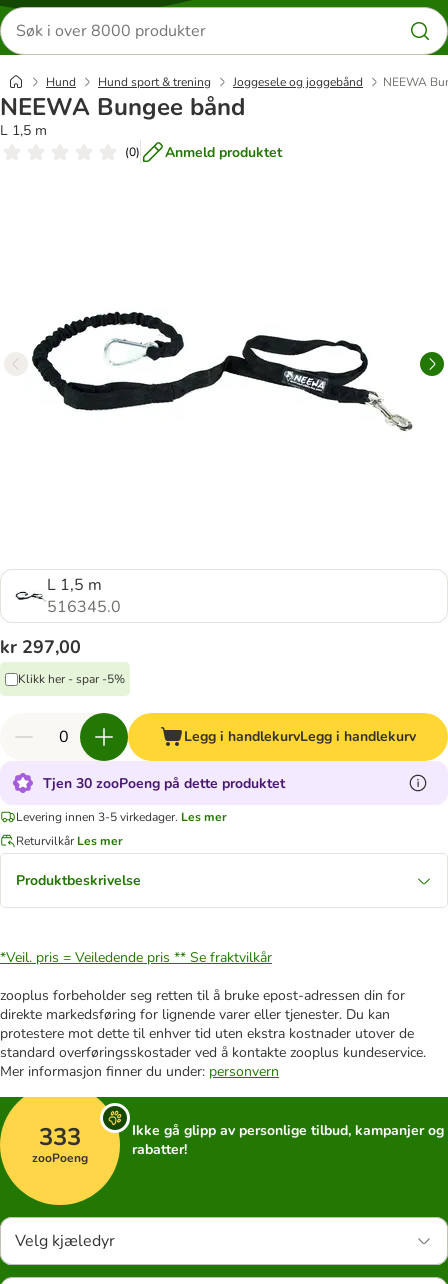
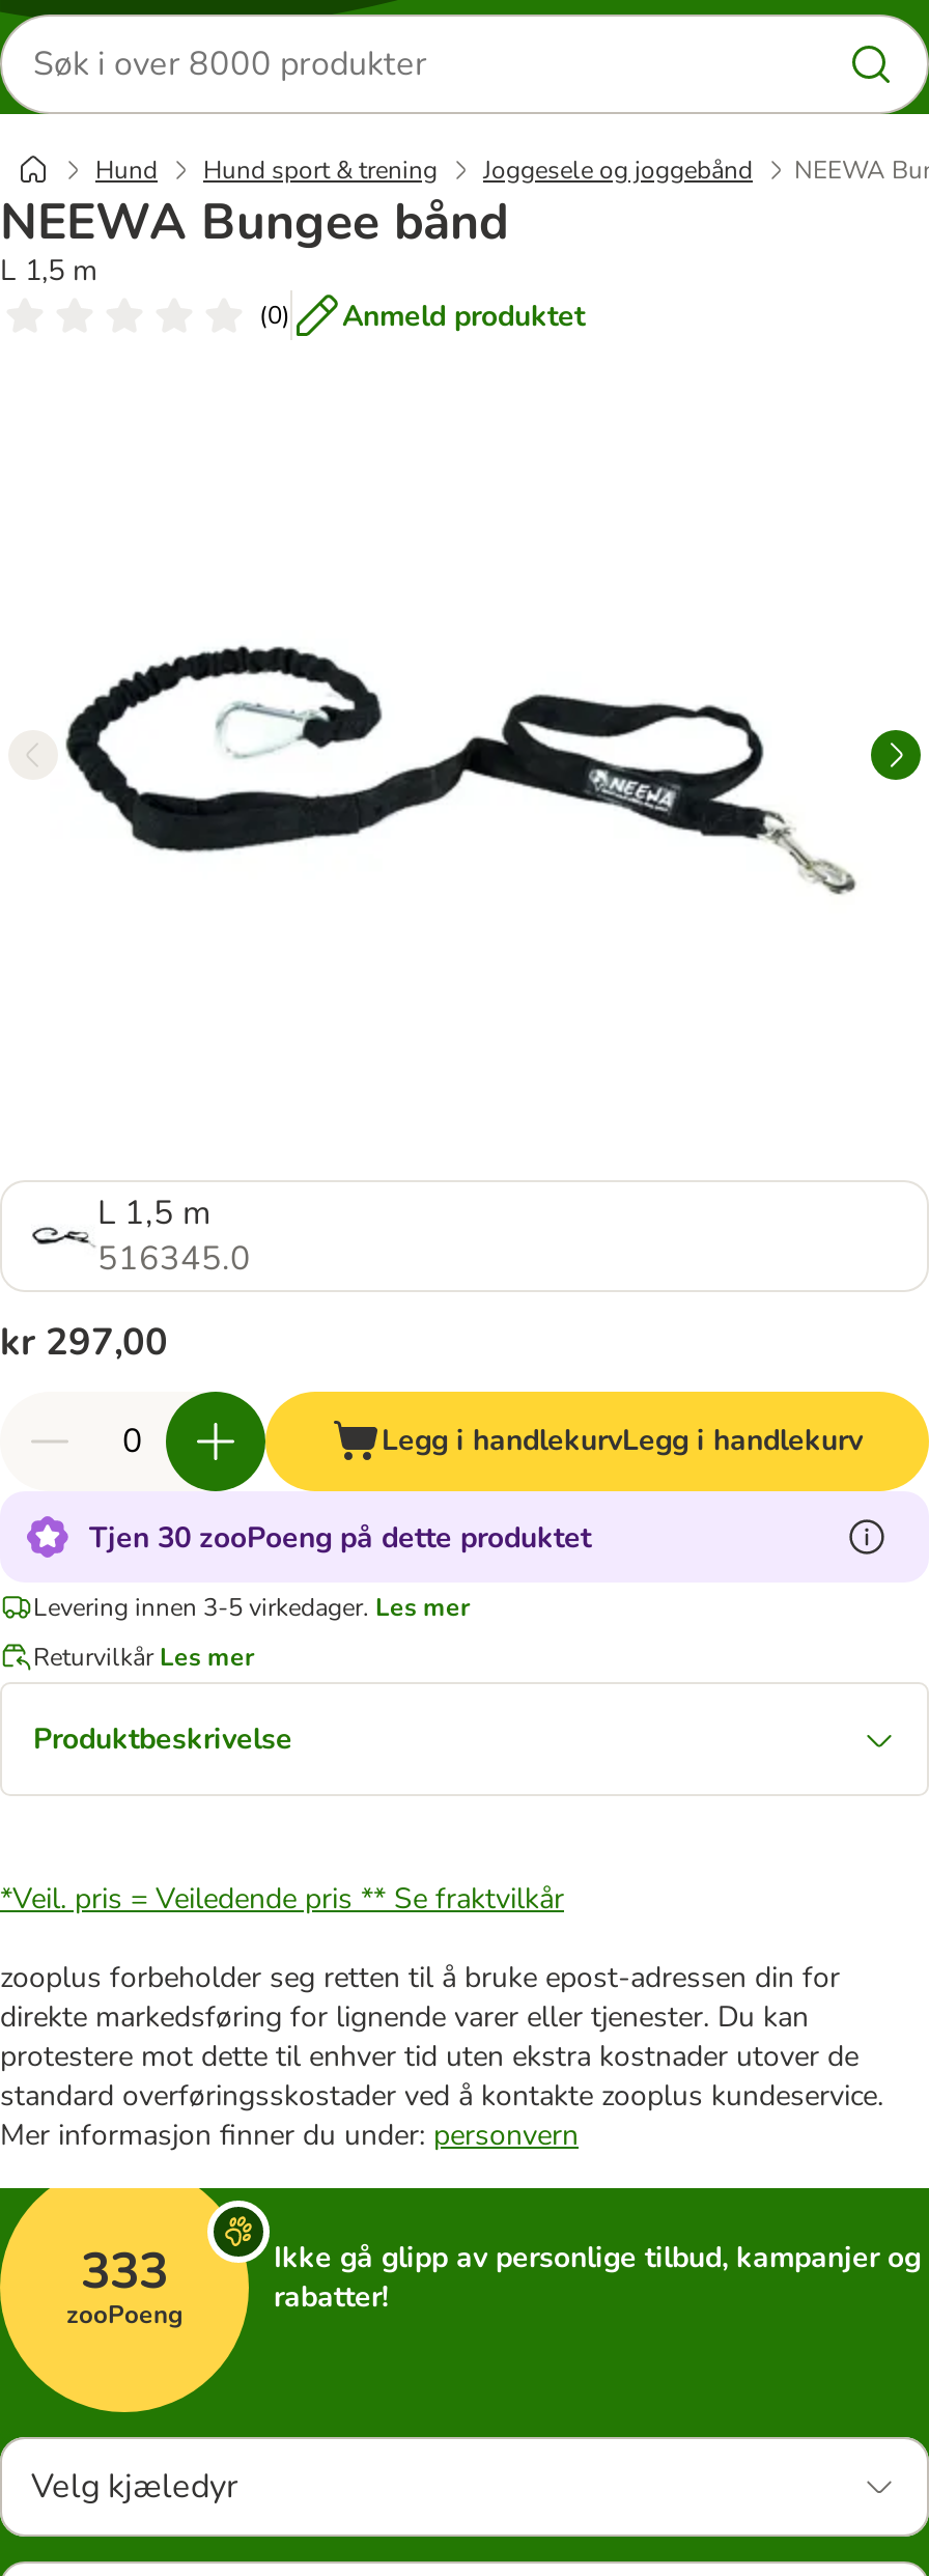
- Klikk her - spar -5%
